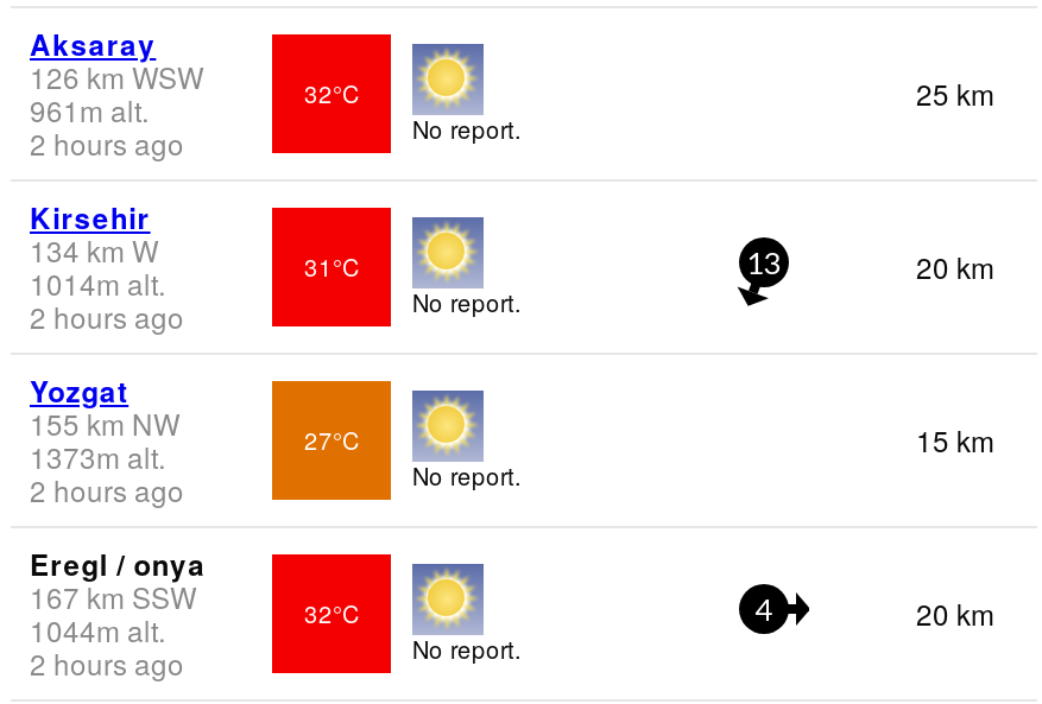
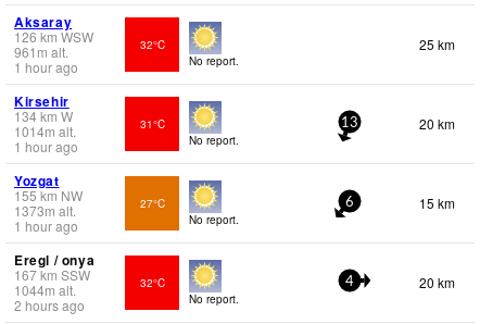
- 2 hours ago
+ 1 hour ago

- 2 hours ago
+ 1 hour ago

- 2 hours ago
+ 1 hour ago

+ 6
